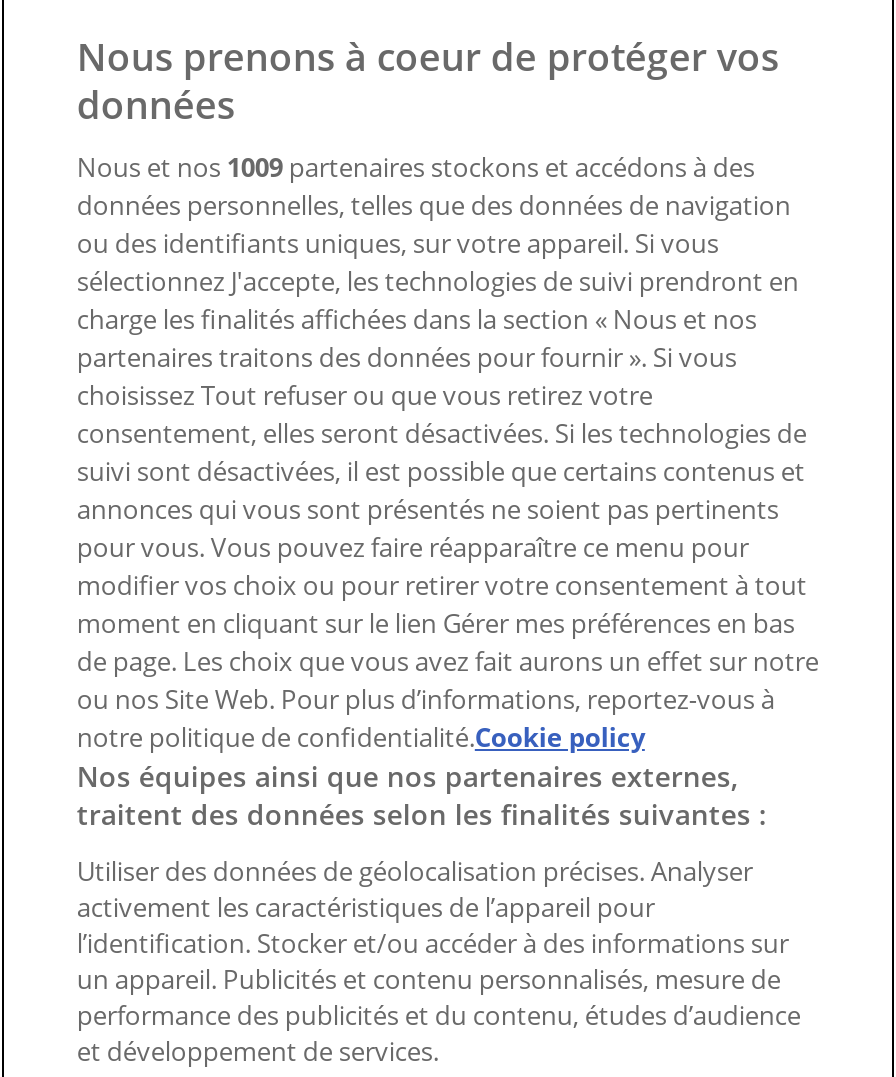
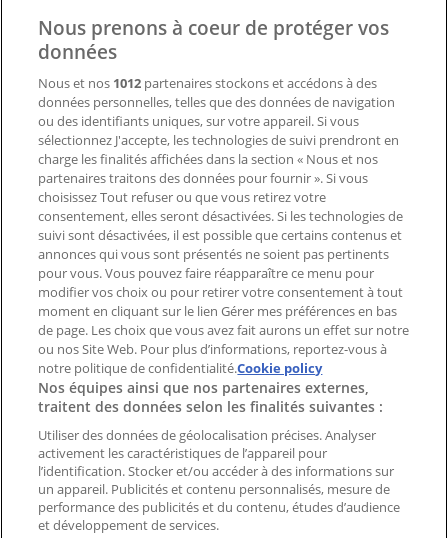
- Nous et nos 1009 partenaires stockons et accédons à des
+ Nous et nos 1012 partenaires stockons et accédons à des
